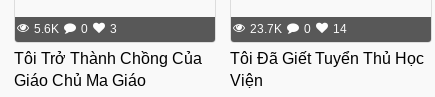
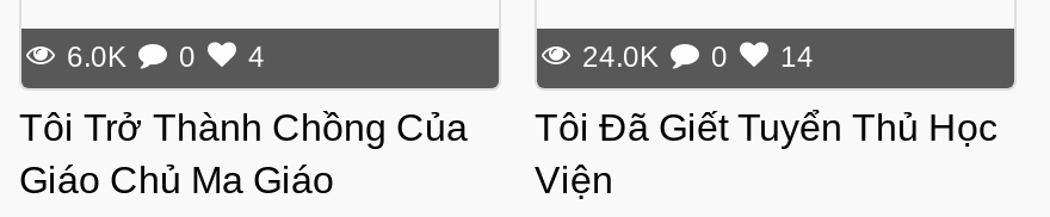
- 5.6K
+ 6.0K

- 3
+ 4

- 23.7K 0 14
+ 24.0K 0 14
